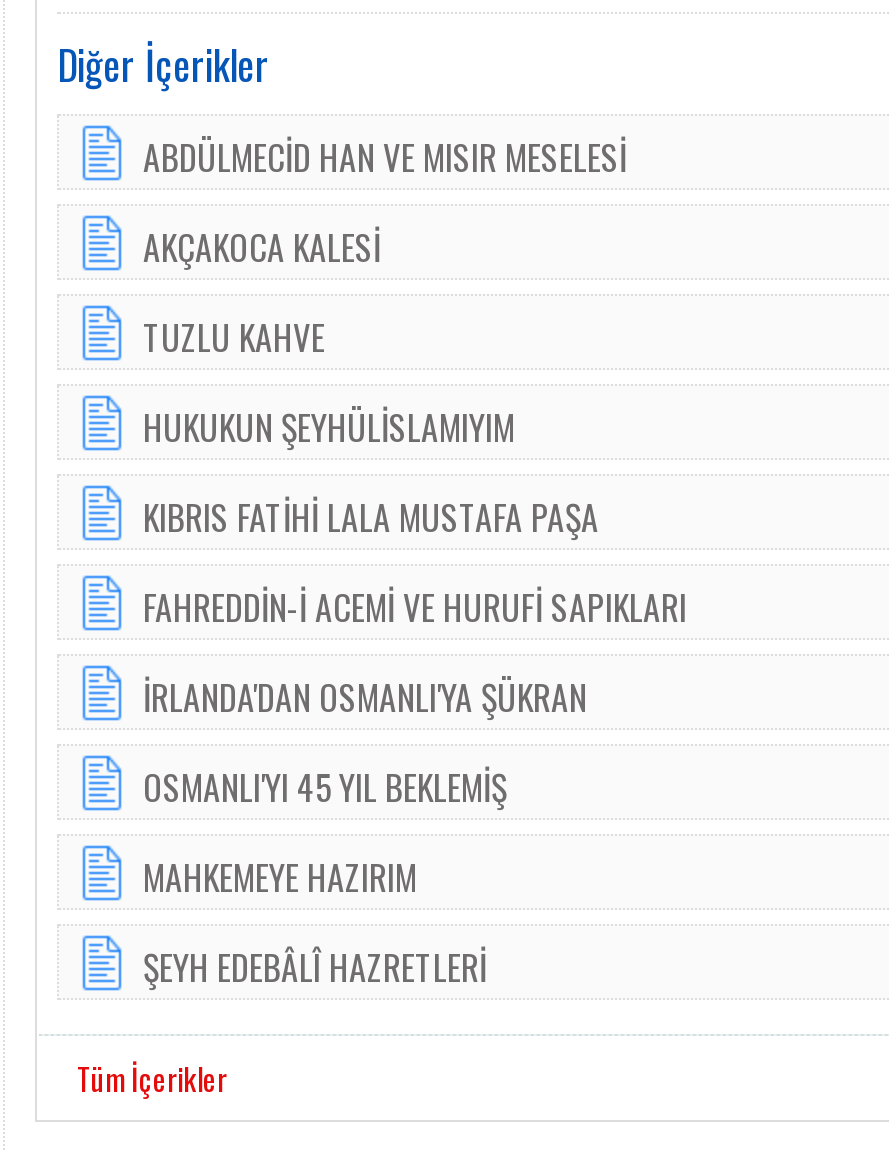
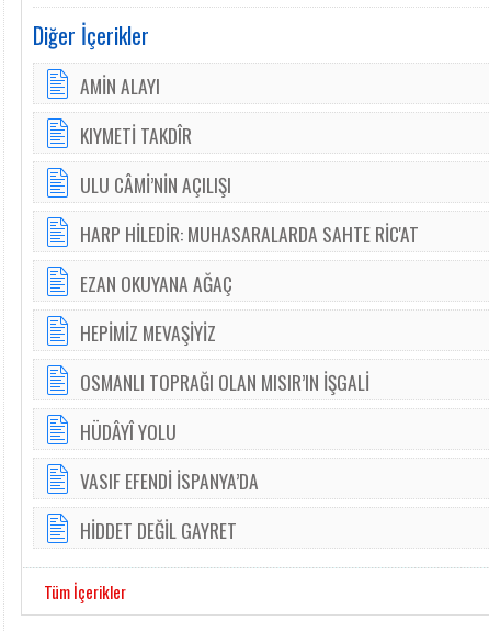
- ABDÜLMECİD HAN VE MISIR MESELESİ
+ AMİN ALAYI

- AKÇAKOCA KALESİ
+ KIYMETİ TAKDÎR

- TUZLU KAHVE
+ ULU CÂMİ’NİN AÇILIŞI

- HUKUKUN ŞEYHÜLİSLAMIYIM
+ HARP HİLEDİR: MUHASARALARDA SAHTE RİC'AT

- KIBRIS FATİHİ LALA MUSTAFA PAŞA
+ EZAN OKUYANA AĞAÇ

- FAHREDDİN-İ ACEMİ VE HURUFİ SAPIKLARI
+ HEPİMİZ MEVAŞİYİZ

- İRLANDA'DAN OSMANLI'YA ŞÜKRAN
+ OSMANLI TOPRAĞI OLAN MISIR’IN İŞGALİ

- OSMANLI'YI 45 YIL BEKLEMİŞ
+ HÜDÂYÎ YOLU

- MAHKEMEYE HAZIRIM
+ VASIF EFENDİ İSPANYA’DA

- ŞEYH EDEBÂLÎ HAZRETLERİ
+ HİDDET DEĞİL GAYRET
